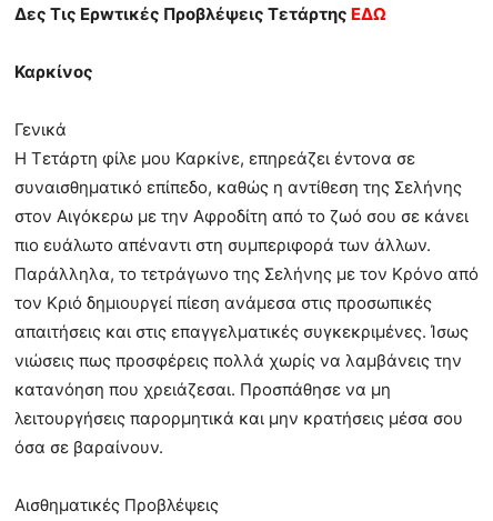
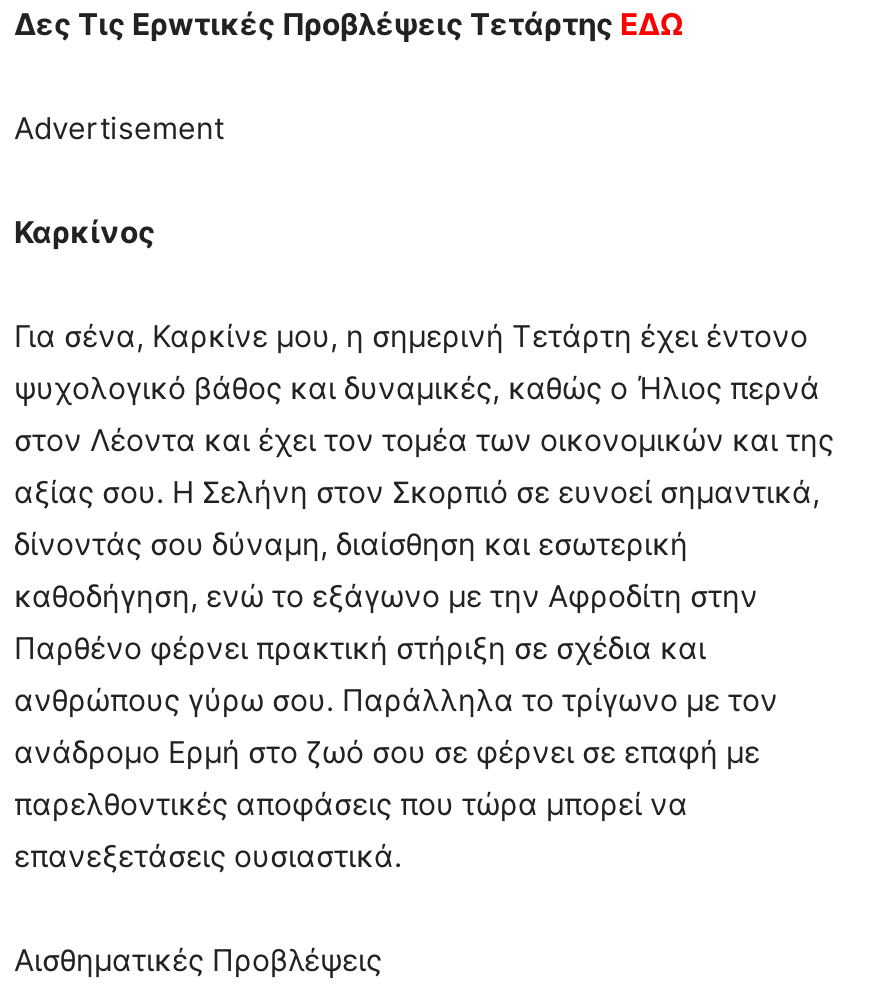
+ Advertisement

moved down: Καρκίνος

- Γενικά
- Η Τετάρτη φίλε μου Καρκίνε, επηρεάζει έντονα σε
- συναισθηματικό επίπεδο, καθώς η αντίθεση της Σελήνης
- στον Αιγόκερω με την Αφροδίτη από το ζωό σου σε κάνει
- πιο ευάλωτο απέναντι στη συμπεριφορά των άλλων.
- Παράλληλα, το τετράγωνο της Σελήνης με τον Κρόνο από
- τον Κριό δημιουργεί πίεση ανάμεσα στις προσωπικές
- απαιτήσεις και στις επαγγελματικές συγκεκριμένες. Ίσως
- νιώσεις πως προσφέρεις πολλά χωρίς να λαμβάνεις την
- κατανόηση που χρειάζεσαι. Προσπάθησε να μη
- λειτουργήσεις παρορμητικά και μην κρατήσεις μέσα σου
- όσα σε βαραίνουν.
+ Για σένα, Καρκίνε μου, η σημερινή Τετάρτη έχει έντονο
+ ψυχολογικό βάθος και δυναμικές, καθώς ο Ήλιος περνά
+ στον Λέοντα και έχει τον τομέα των οικονομικών και της
+ αξίας σου. Η Σελήνη στον Σκορπιό σε ευνοεί σημαντικά,
+ δίνοντάς σου δύναμη, διαίσθηση και εσωτερική
+ καθοδήγηση, ενώ το εξάγωνο με την Αφροδίτη στην
+ Παρθένο φέρνει πρακτική στήριξη σε σχέδια και
+ ανθρώπους γύρω σου. Παράλληλα το τρίγωνο με τον
+ ανάδρομο Ερμή στο ζωό σου σε φέρνει σε επαφή με
+ παρελθοντικές αποφάσεις που τώρα μπορεί να
+ επανεξετάσεις ουσιαστικά.
